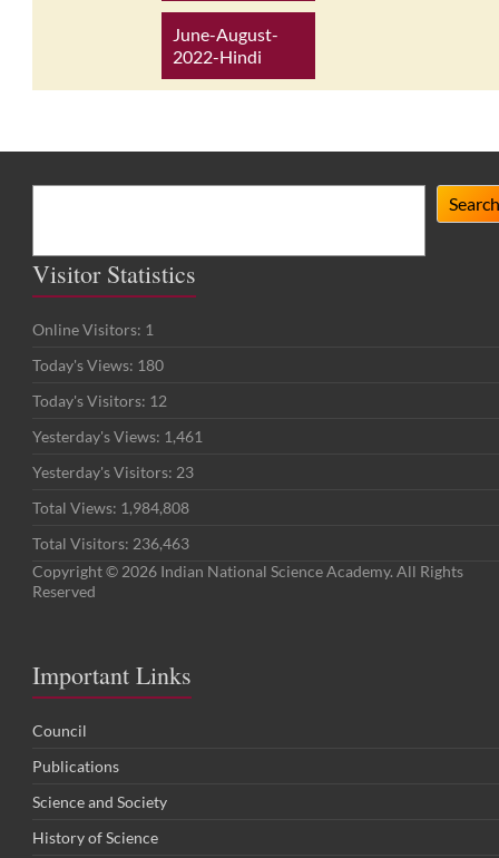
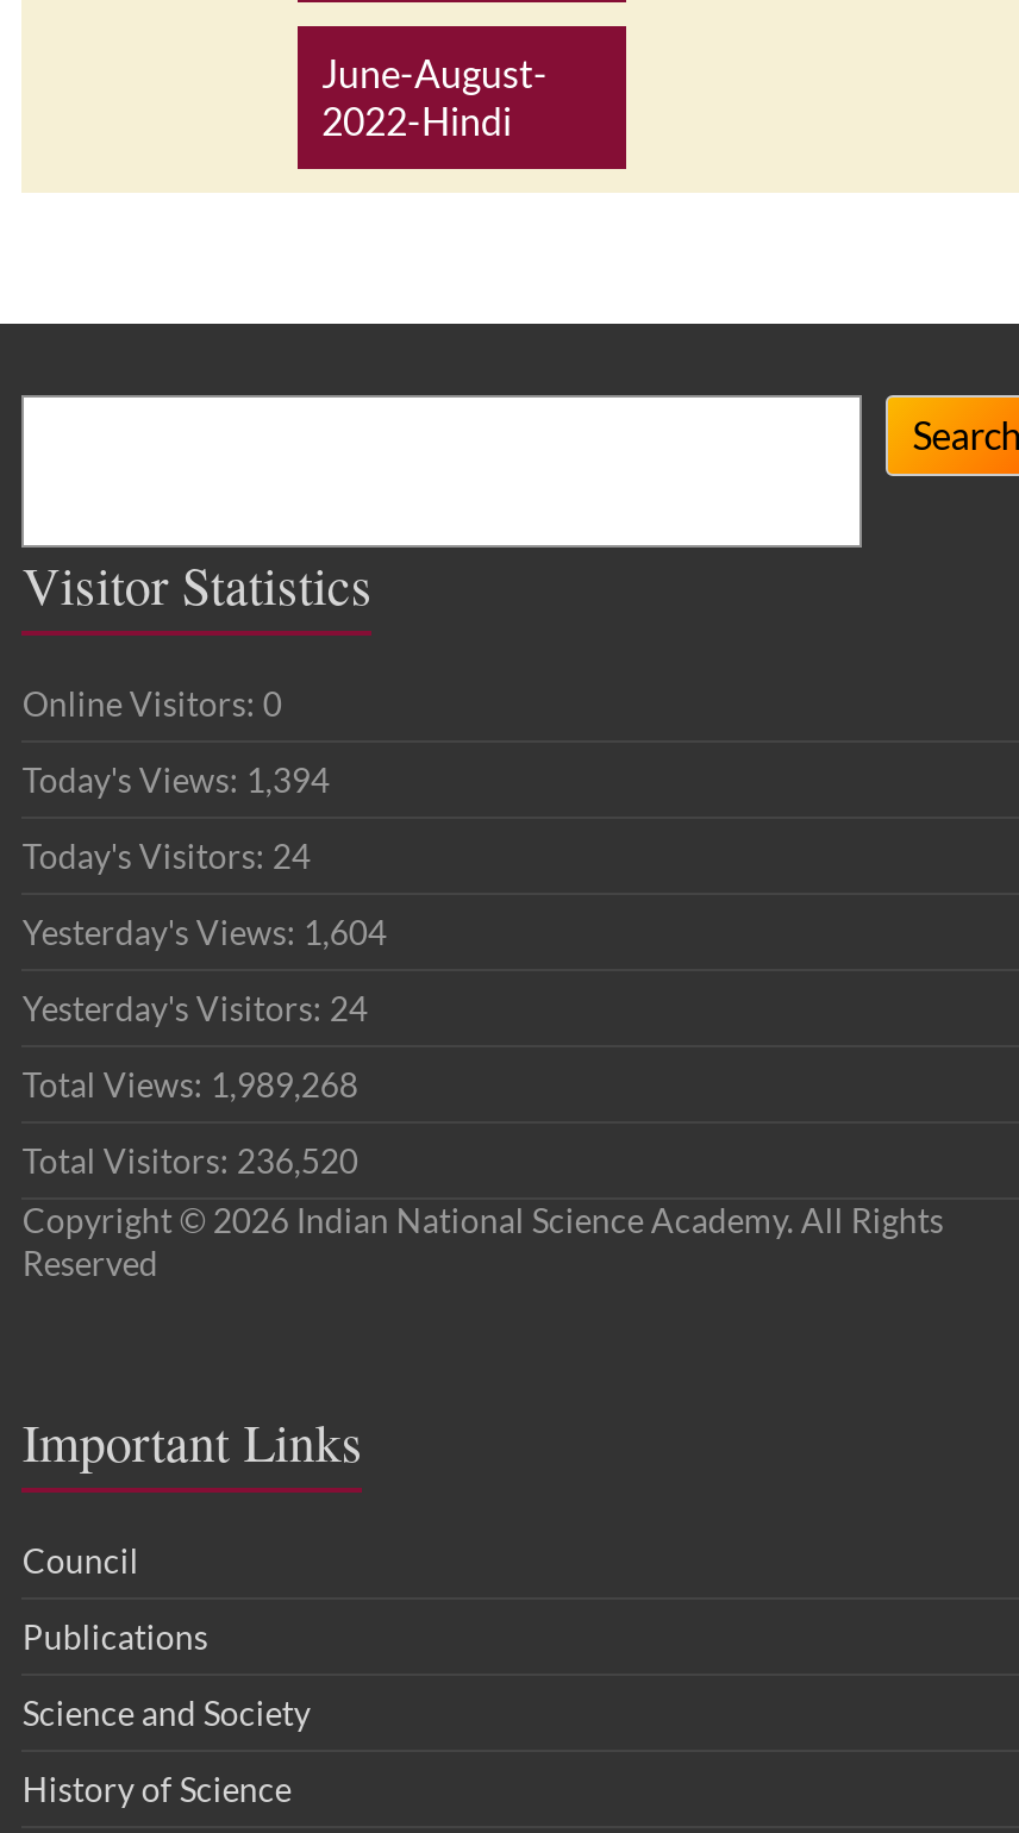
- Online Visitors: 1
+ Online Visitors: 0

- Today's Views: 180
+ Today's Views: 1,394

- Today's Visitors: 12
+ Today's Visitors: 24

- Yesterday's Views: 1,461
+ Yesterday's Views: 1,604

- Yesterday's Visitors: 23
+ Yesterday's Visitors: 24

- Total Views: 1,984,808
+ Total Views: 1,989,268

- Total Visitors: 236,463
+ Total Visitors: 236,520
